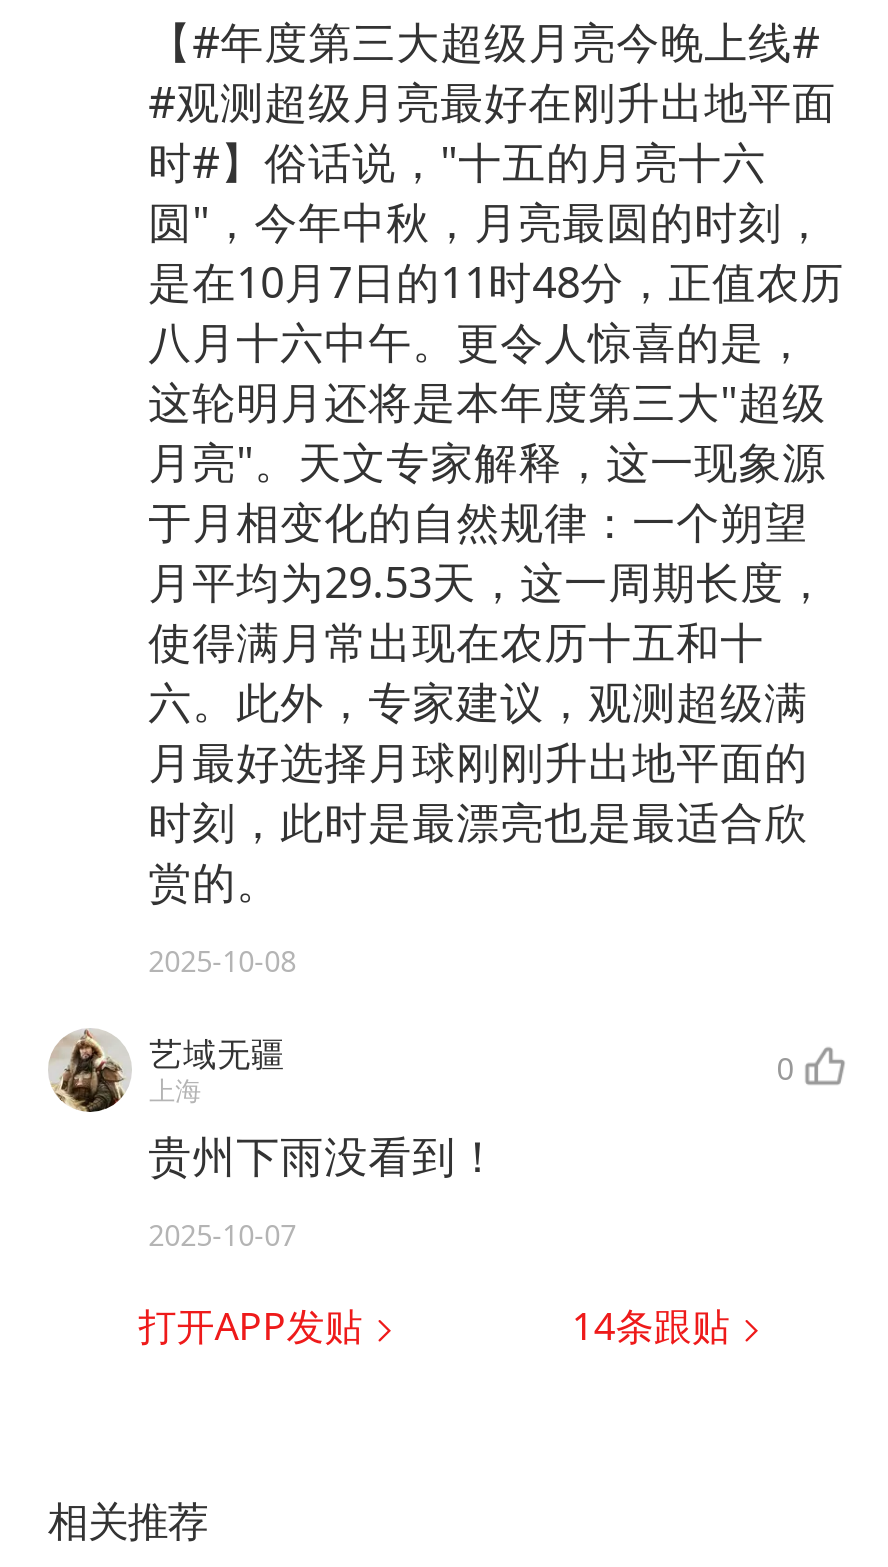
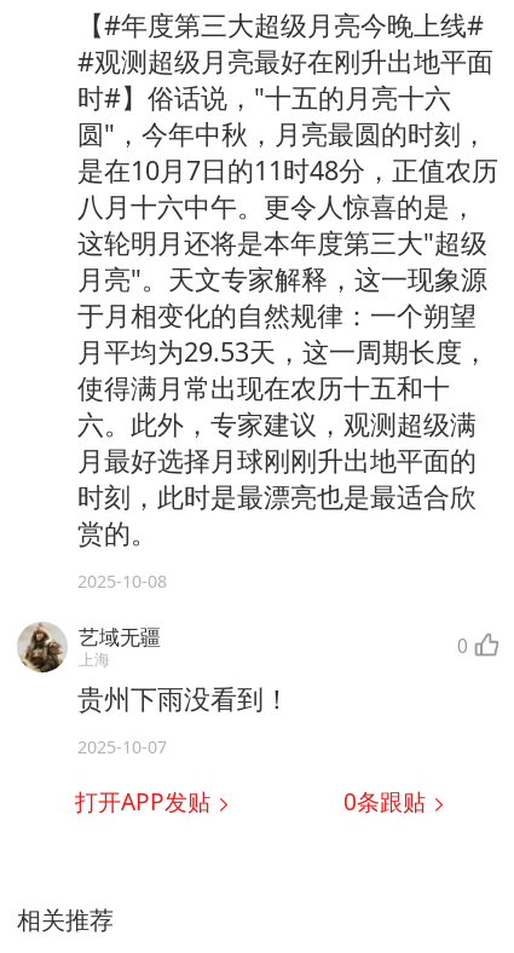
- 14条跟贴
+ 0条跟贴
